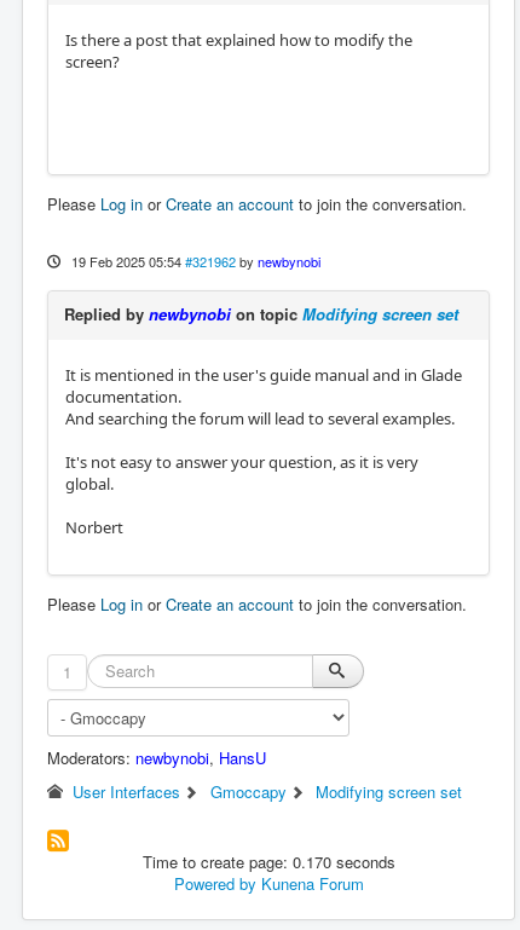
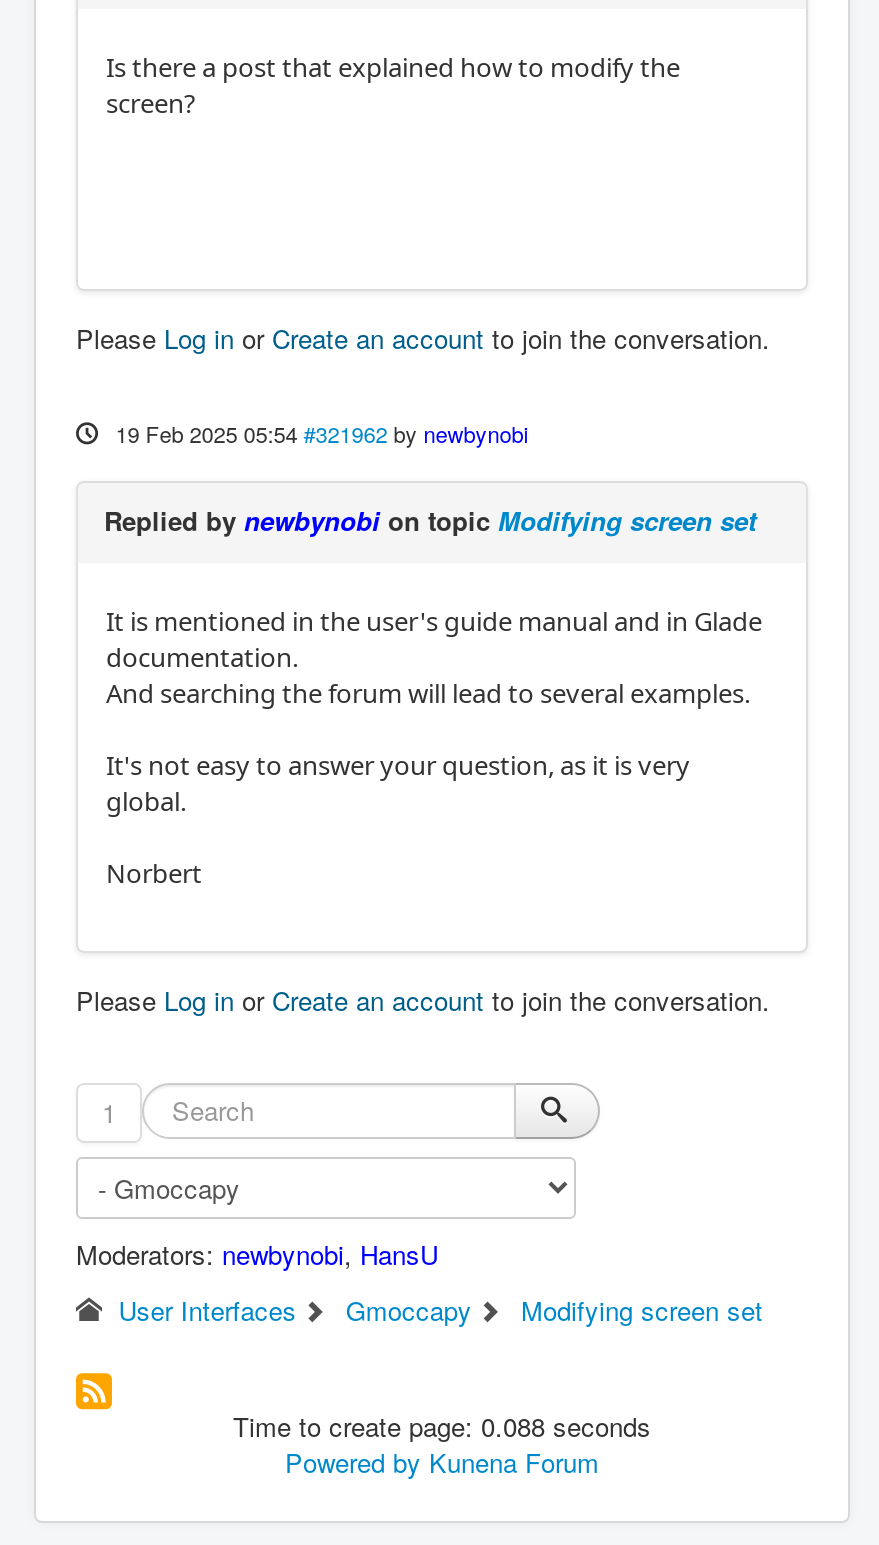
- Time to create page: 0.170 seconds
+ Time to create page: 0.088 seconds
